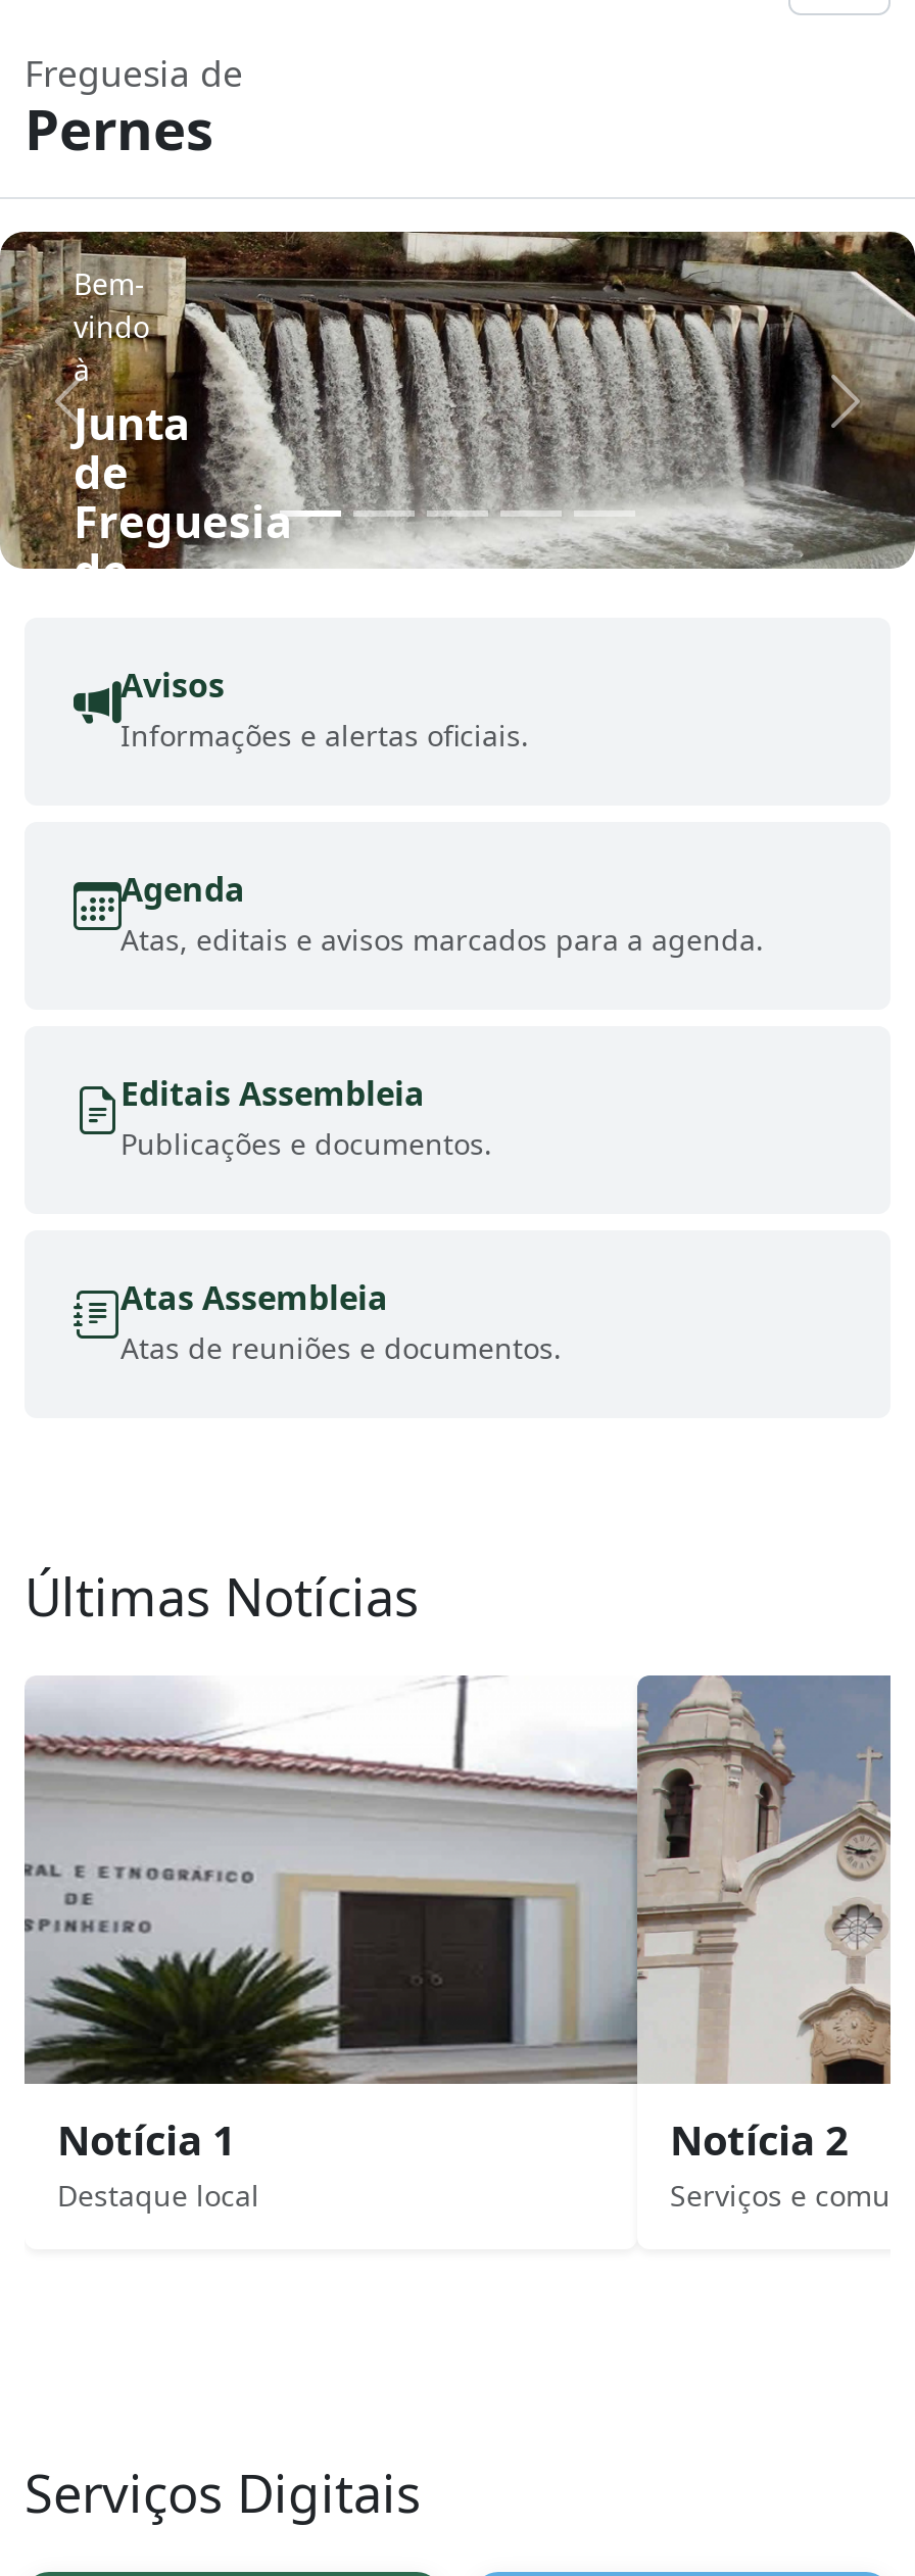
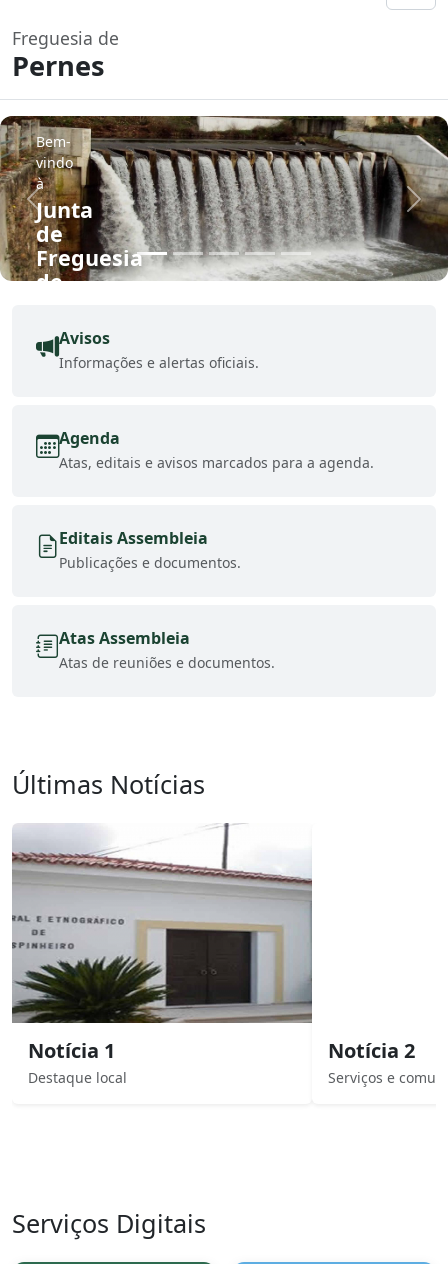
- [image]
